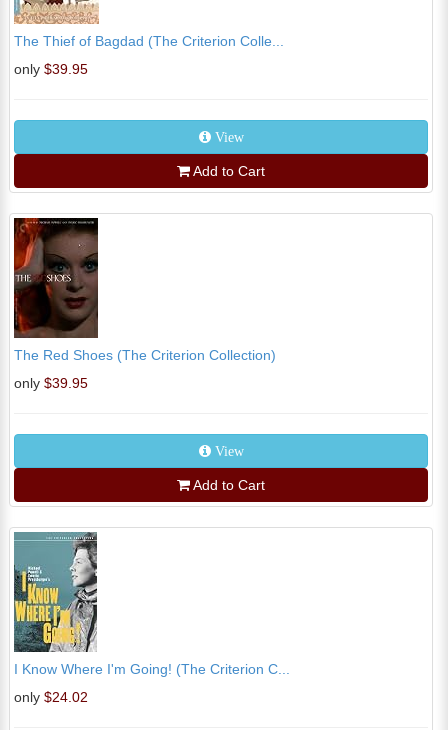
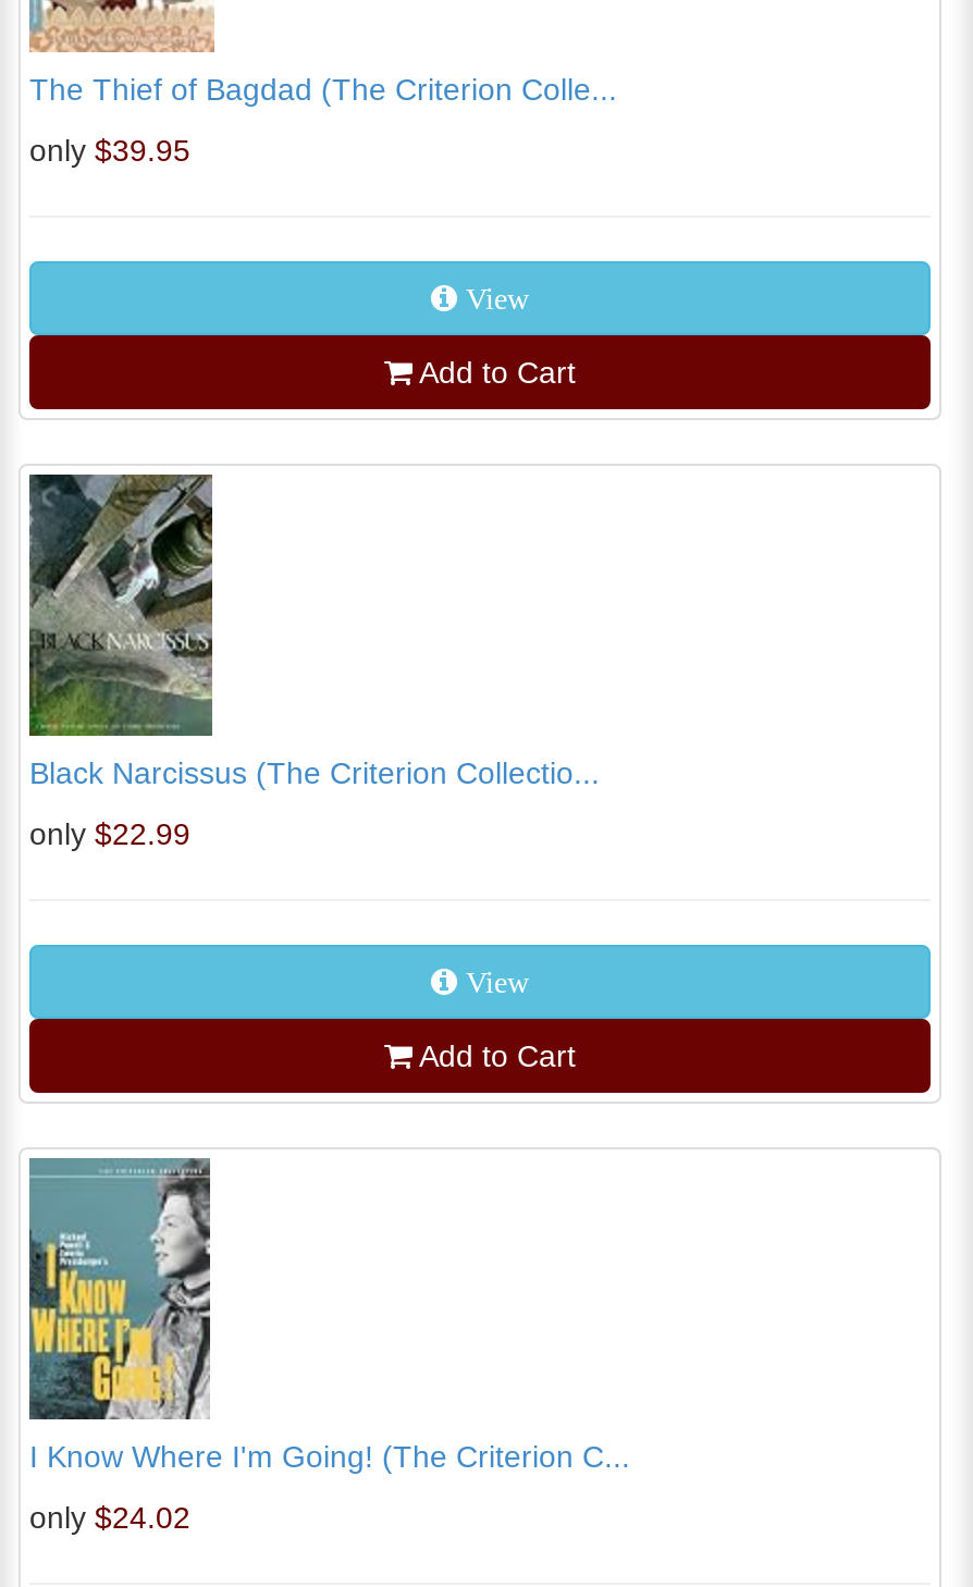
- [image]
- The Red Shoes (The Criterion Collection)
+ [image]
+ Black Narcissus (The Criterion Collectio...

- only $39.95
+ only $22.99
